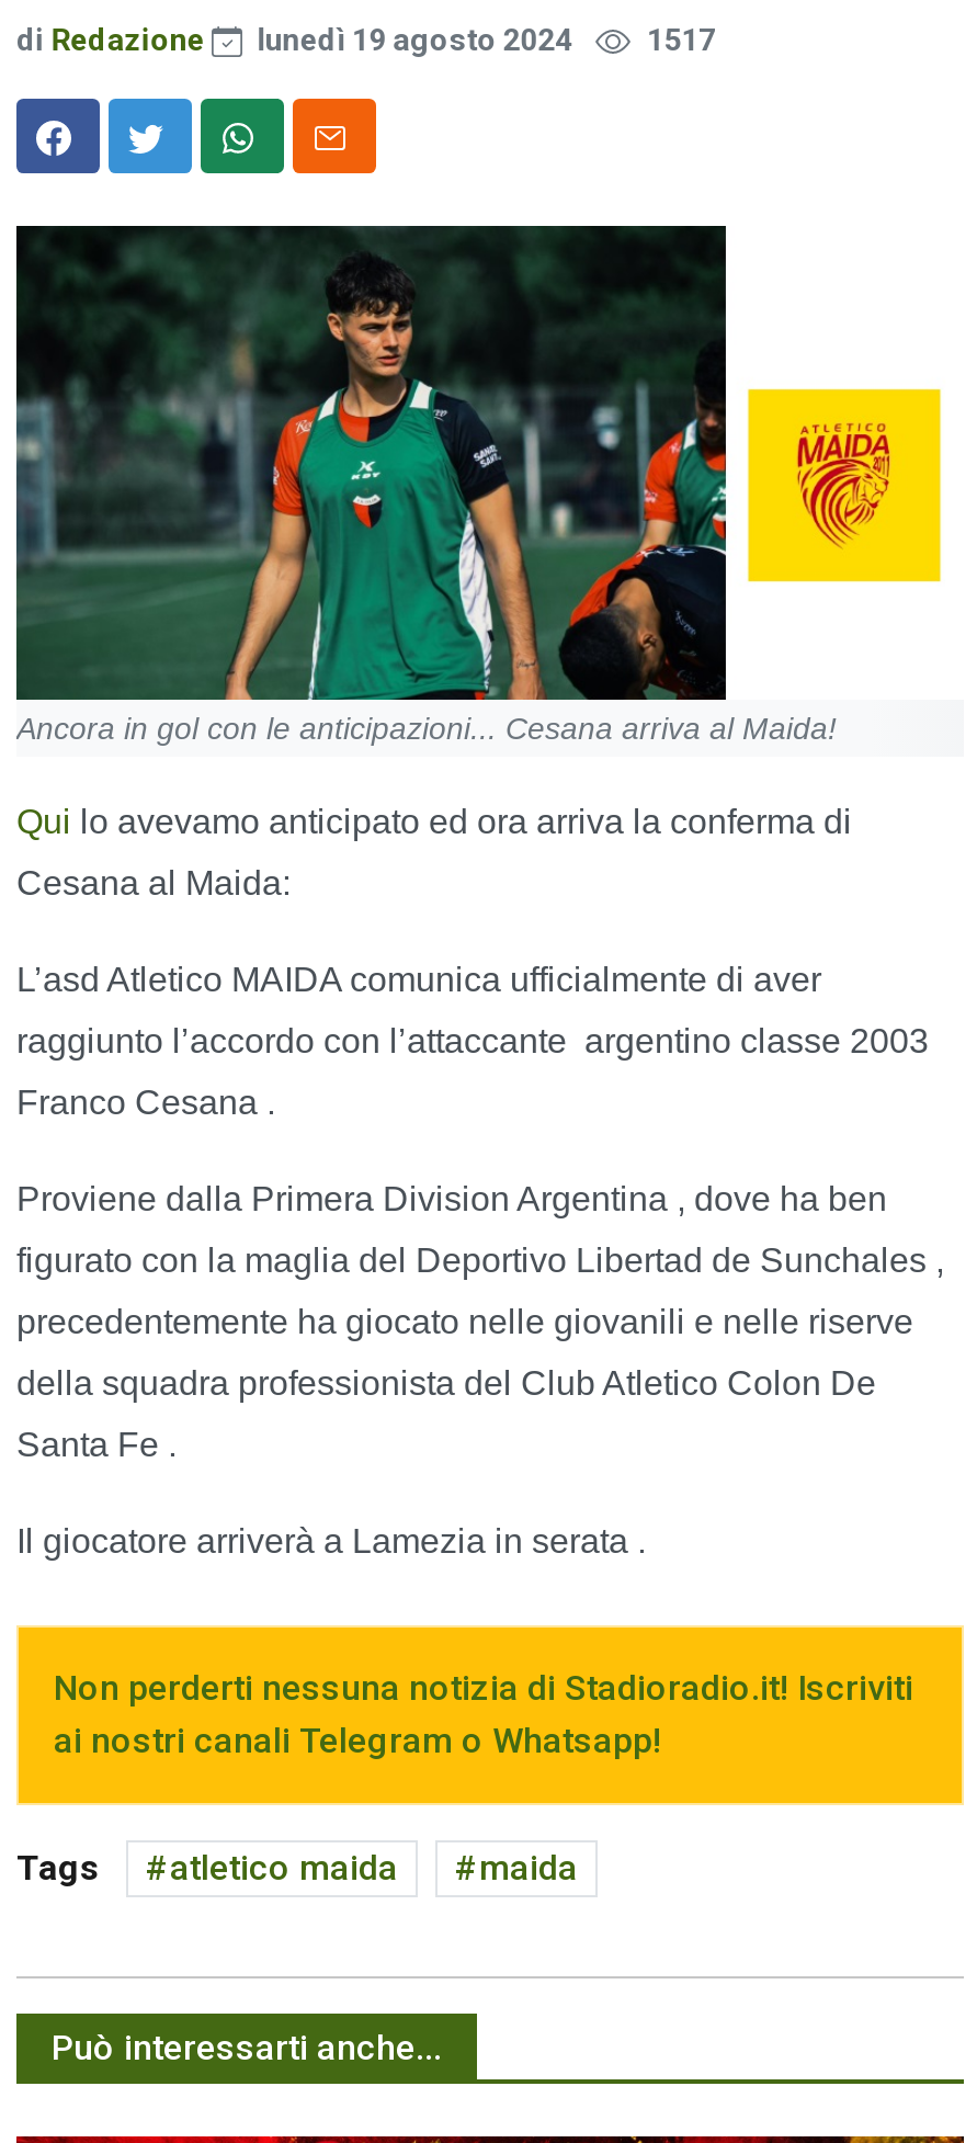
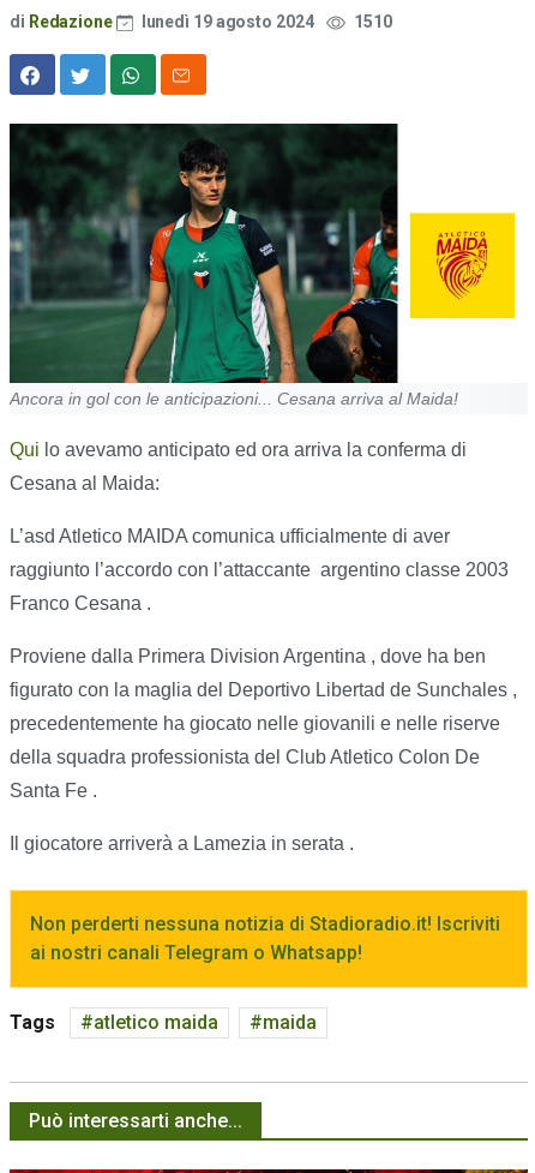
- di Redazione lunedì 19 agosto 2024 1517
+ di Redazione lunedì 19 agosto 2024 1510
